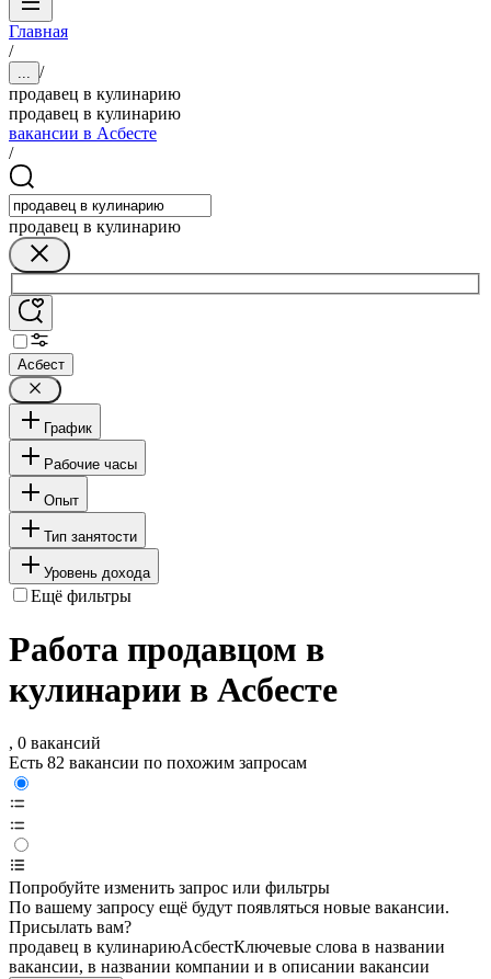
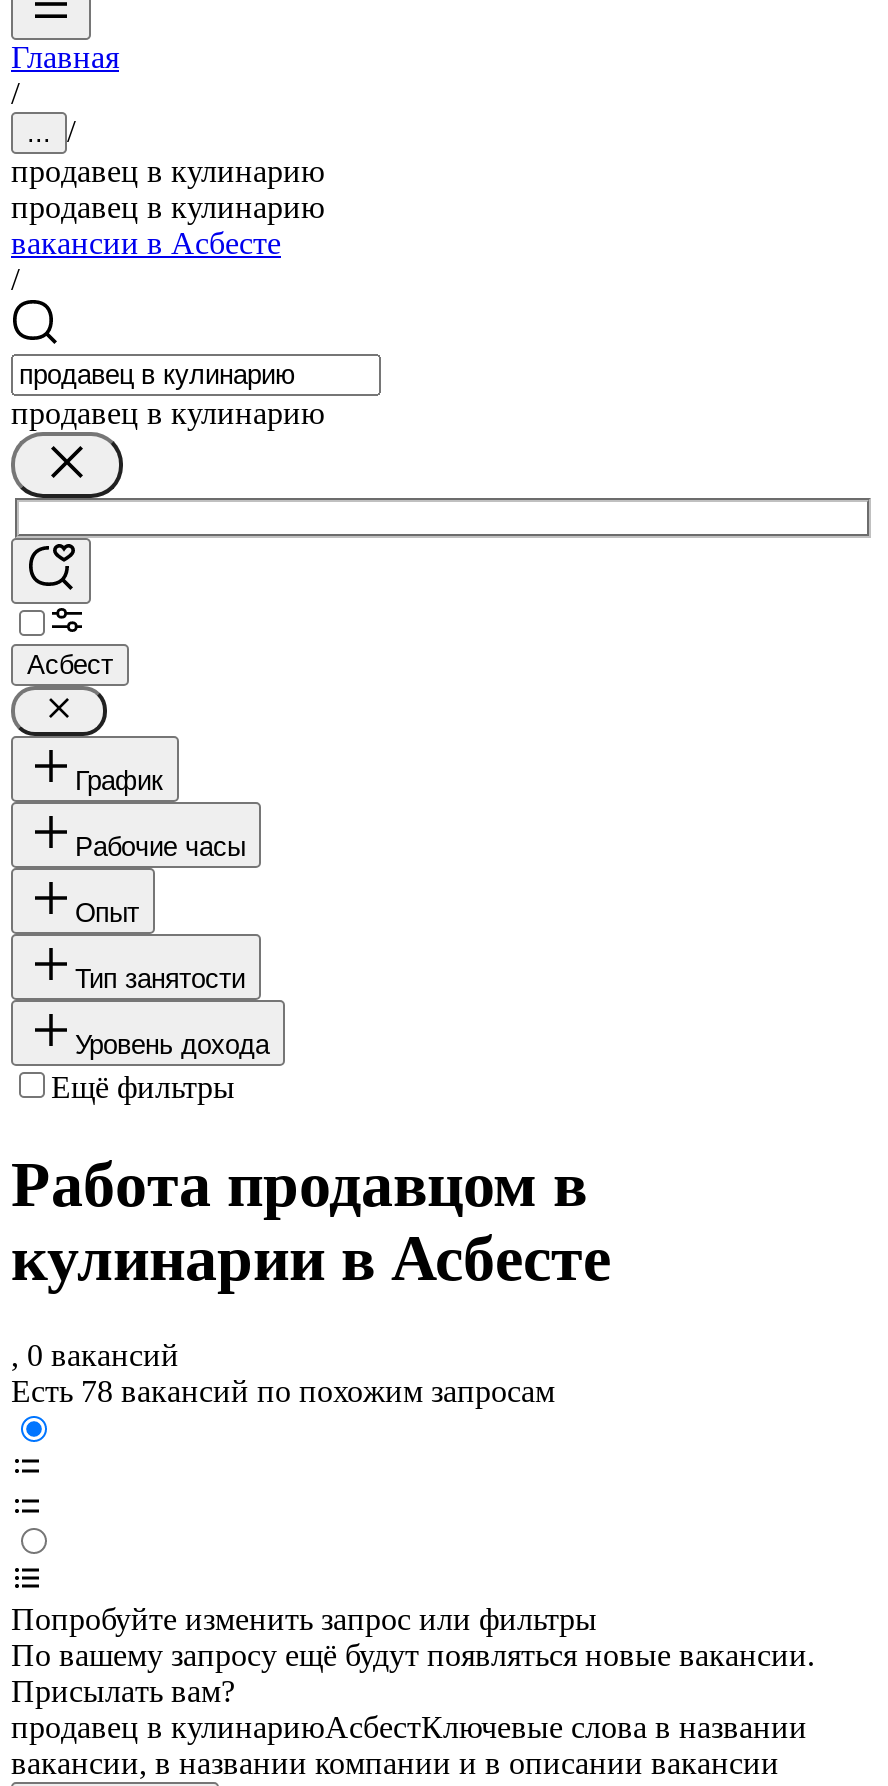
- Есть 82 вакансии по похожим запросам
+ Есть 78 вакансий по похожим запросам
